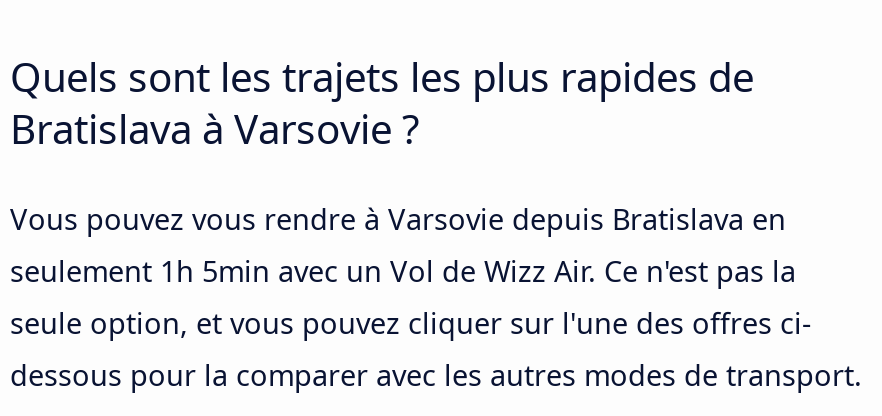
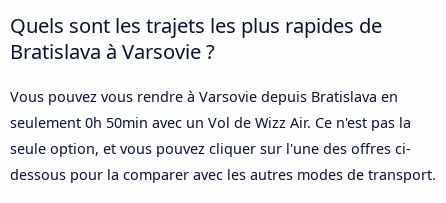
- seulement 1h 5min avec un Vol de Wizz Air. Ce n'est pas la
+ seulement 0h 50min avec un Vol de Wizz Air. Ce n'est pas la
